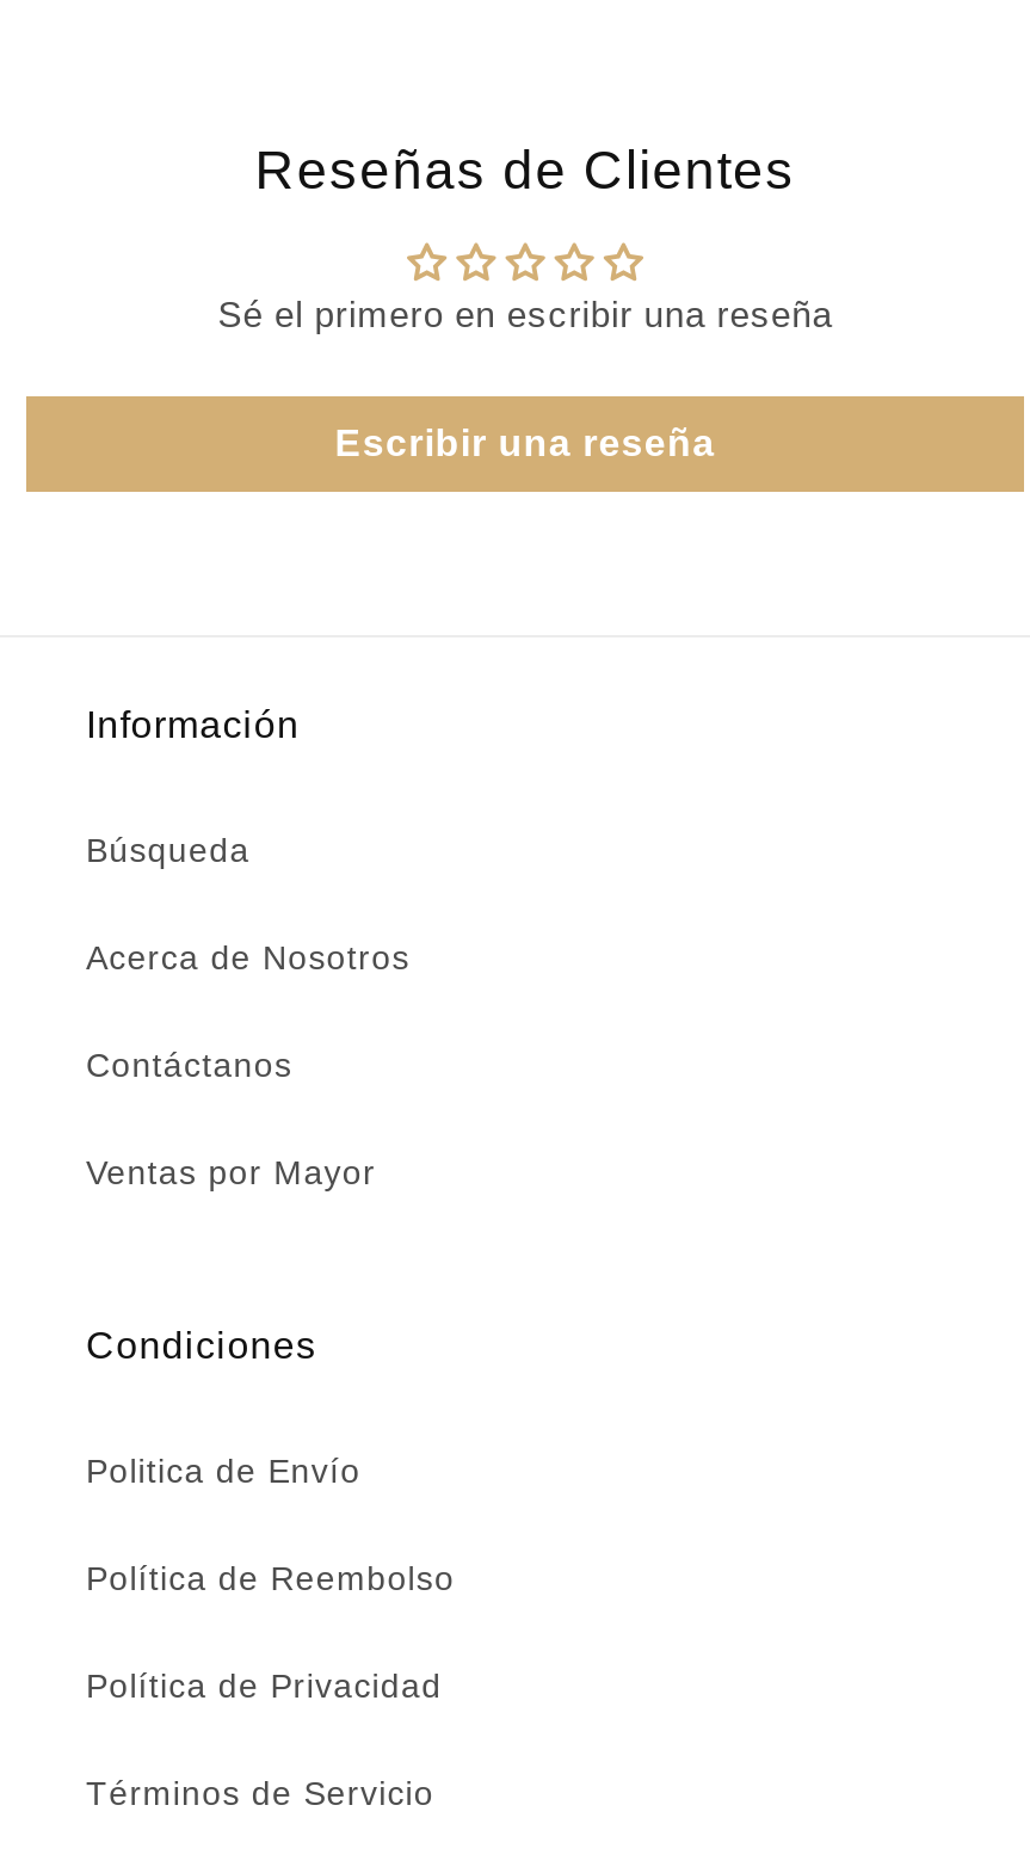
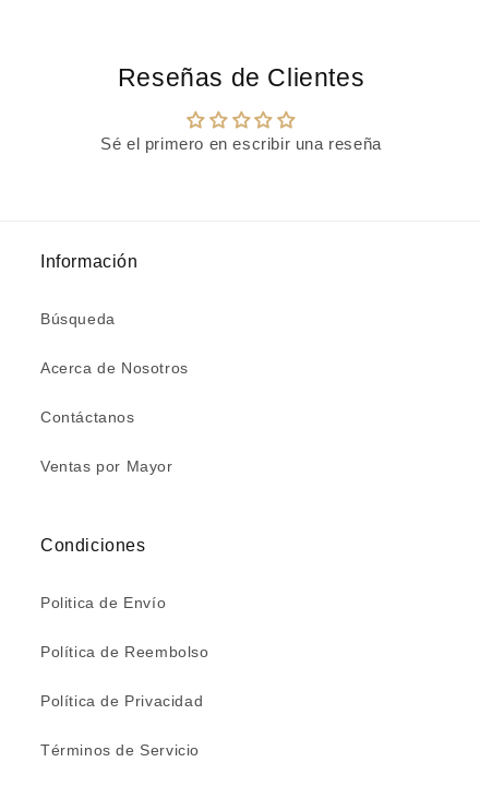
- Escribir una reseña
